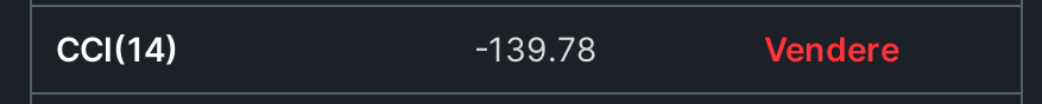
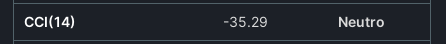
- -139.78
- Vendere
+ -35.29
+ Neutro
